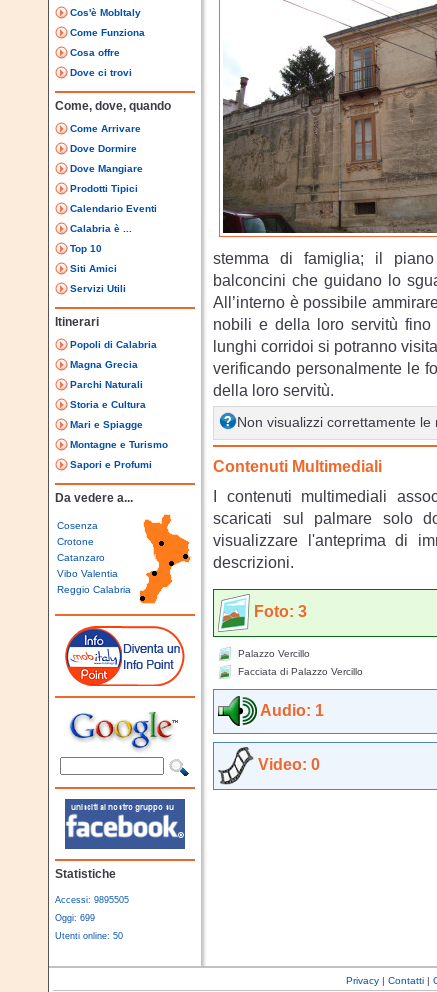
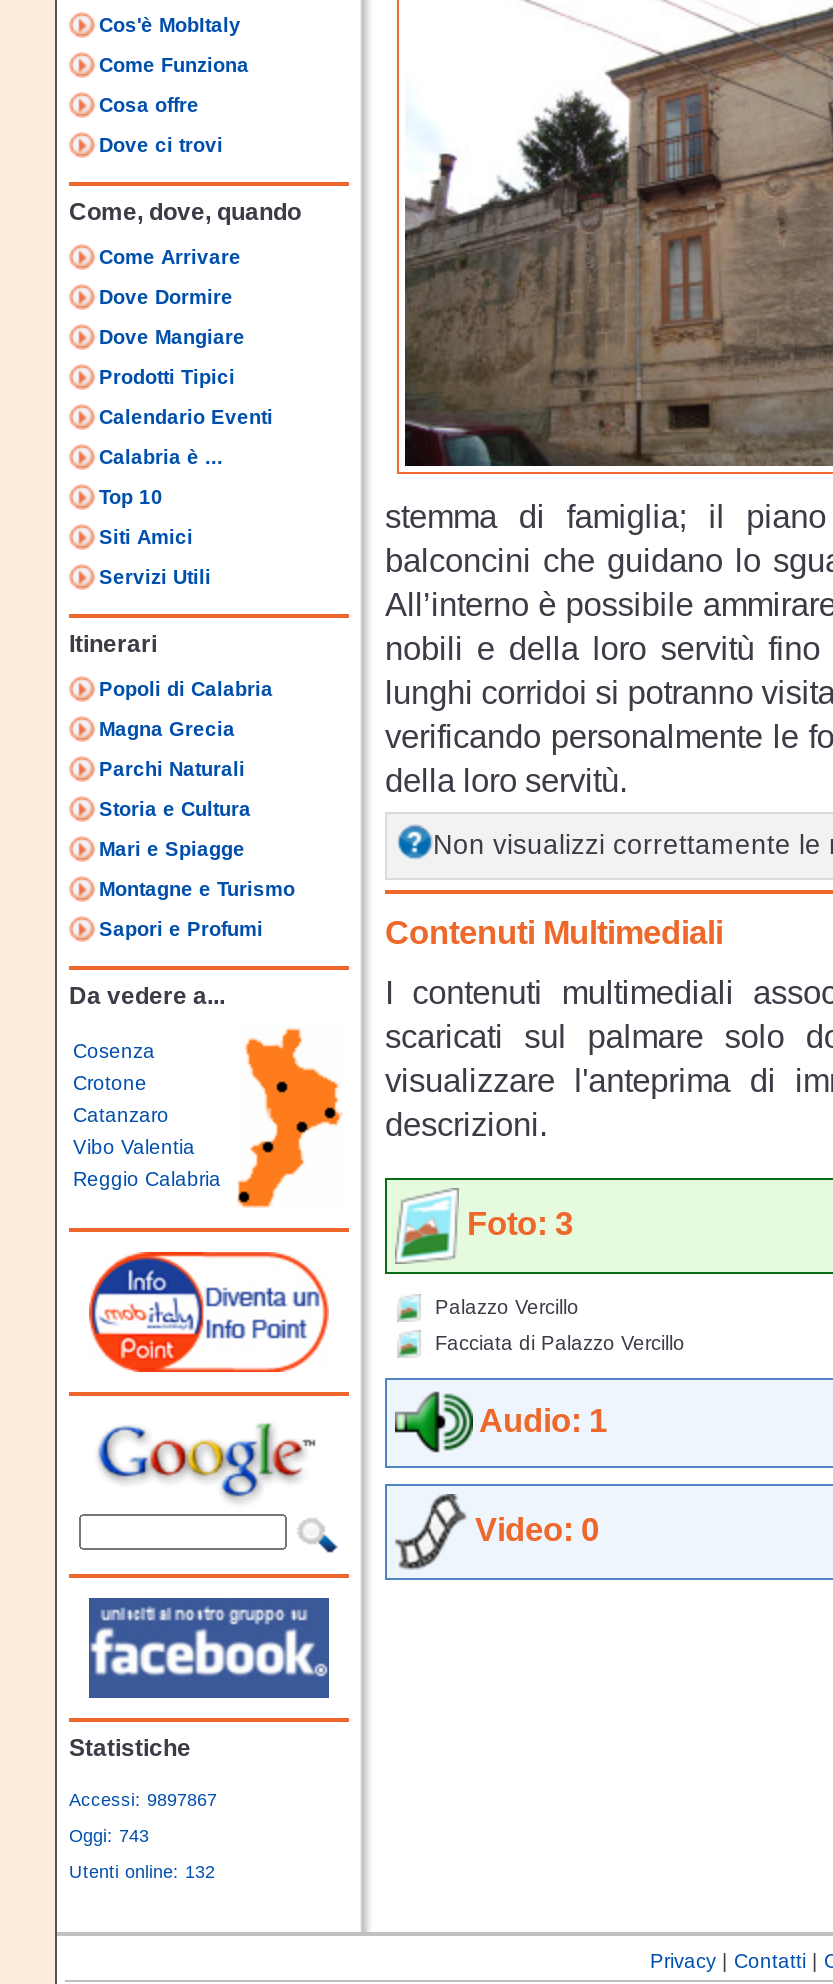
- Accessi: 9895505
+ Accessi: 9897867

- Oggi: 699
+ Oggi: 743

- Utenti online: 50
+ Utenti online: 132
